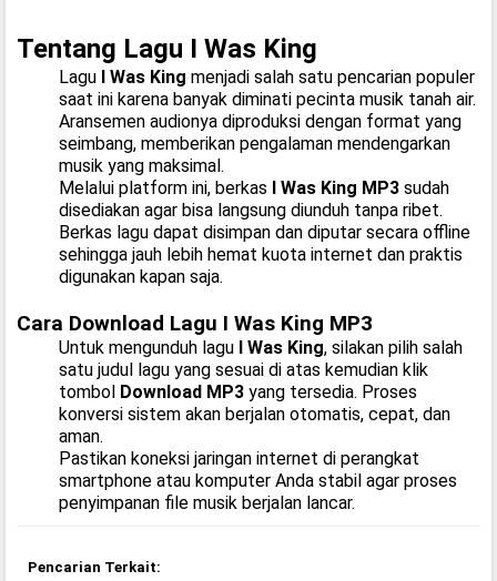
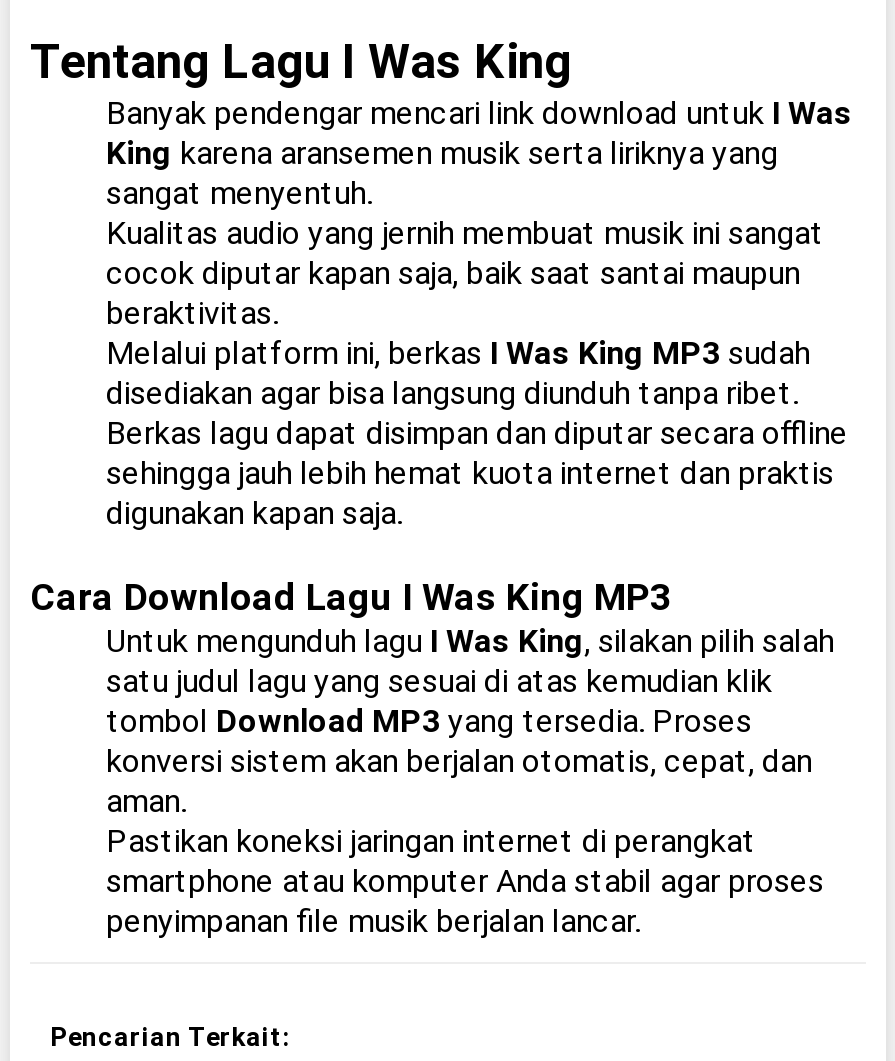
- Lagu I Was King menjadi salah satu pencarian populer
- saat ini karena banyak diminati pecinta musik tanah air.
- Aransemen audionya diproduksi dengan format yang
- seimbang, memberikan pengalaman mendengarkan
- musik yang maksimal.
+ Banyak pendengar mencari link download untuk I Was
+ King karena aransemen musik serta liriknya yang
+ sangat menyentuh.
+ Kualitas audio yang jernih membuat musik ini sangat
+ cocok diputar kapan saja, baik saat santai maupun
+ beraktivitas.
